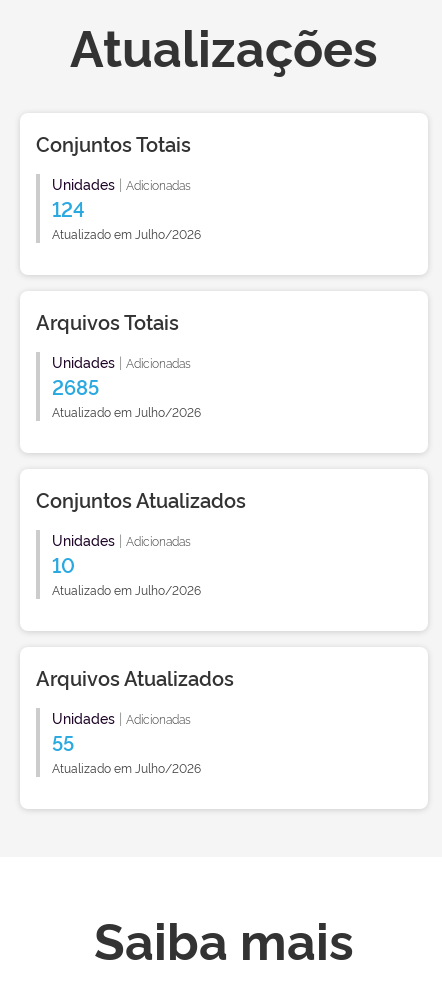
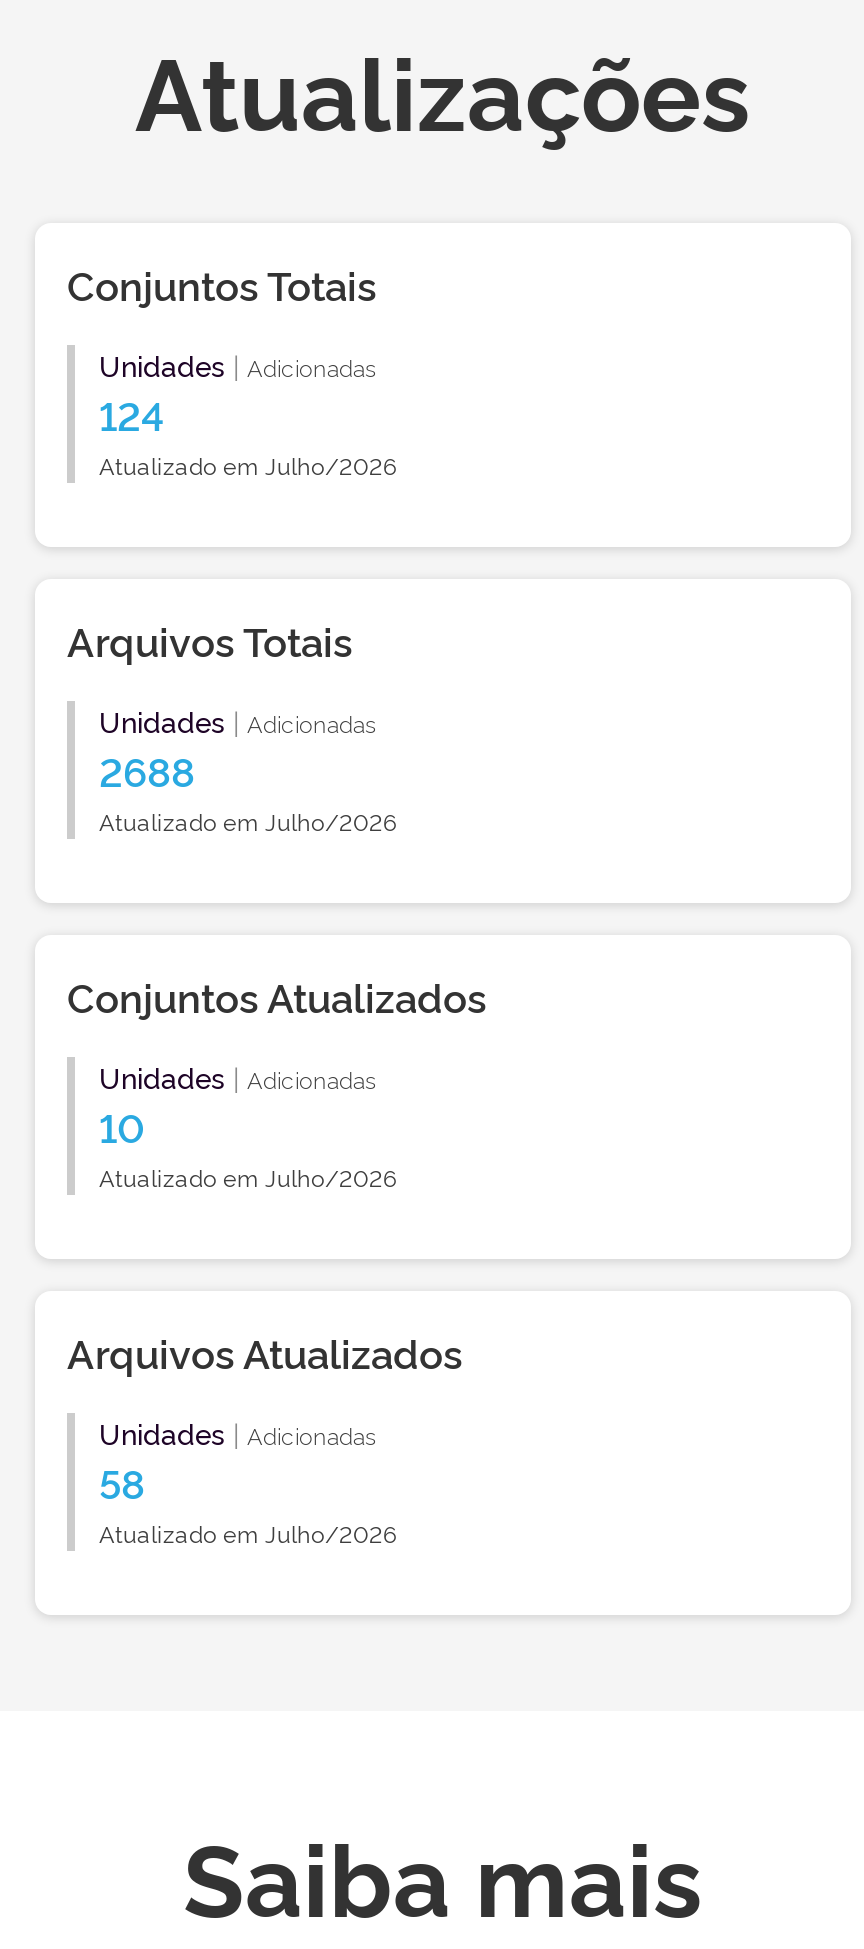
- 2685
+ 2688

- 55
+ 58
